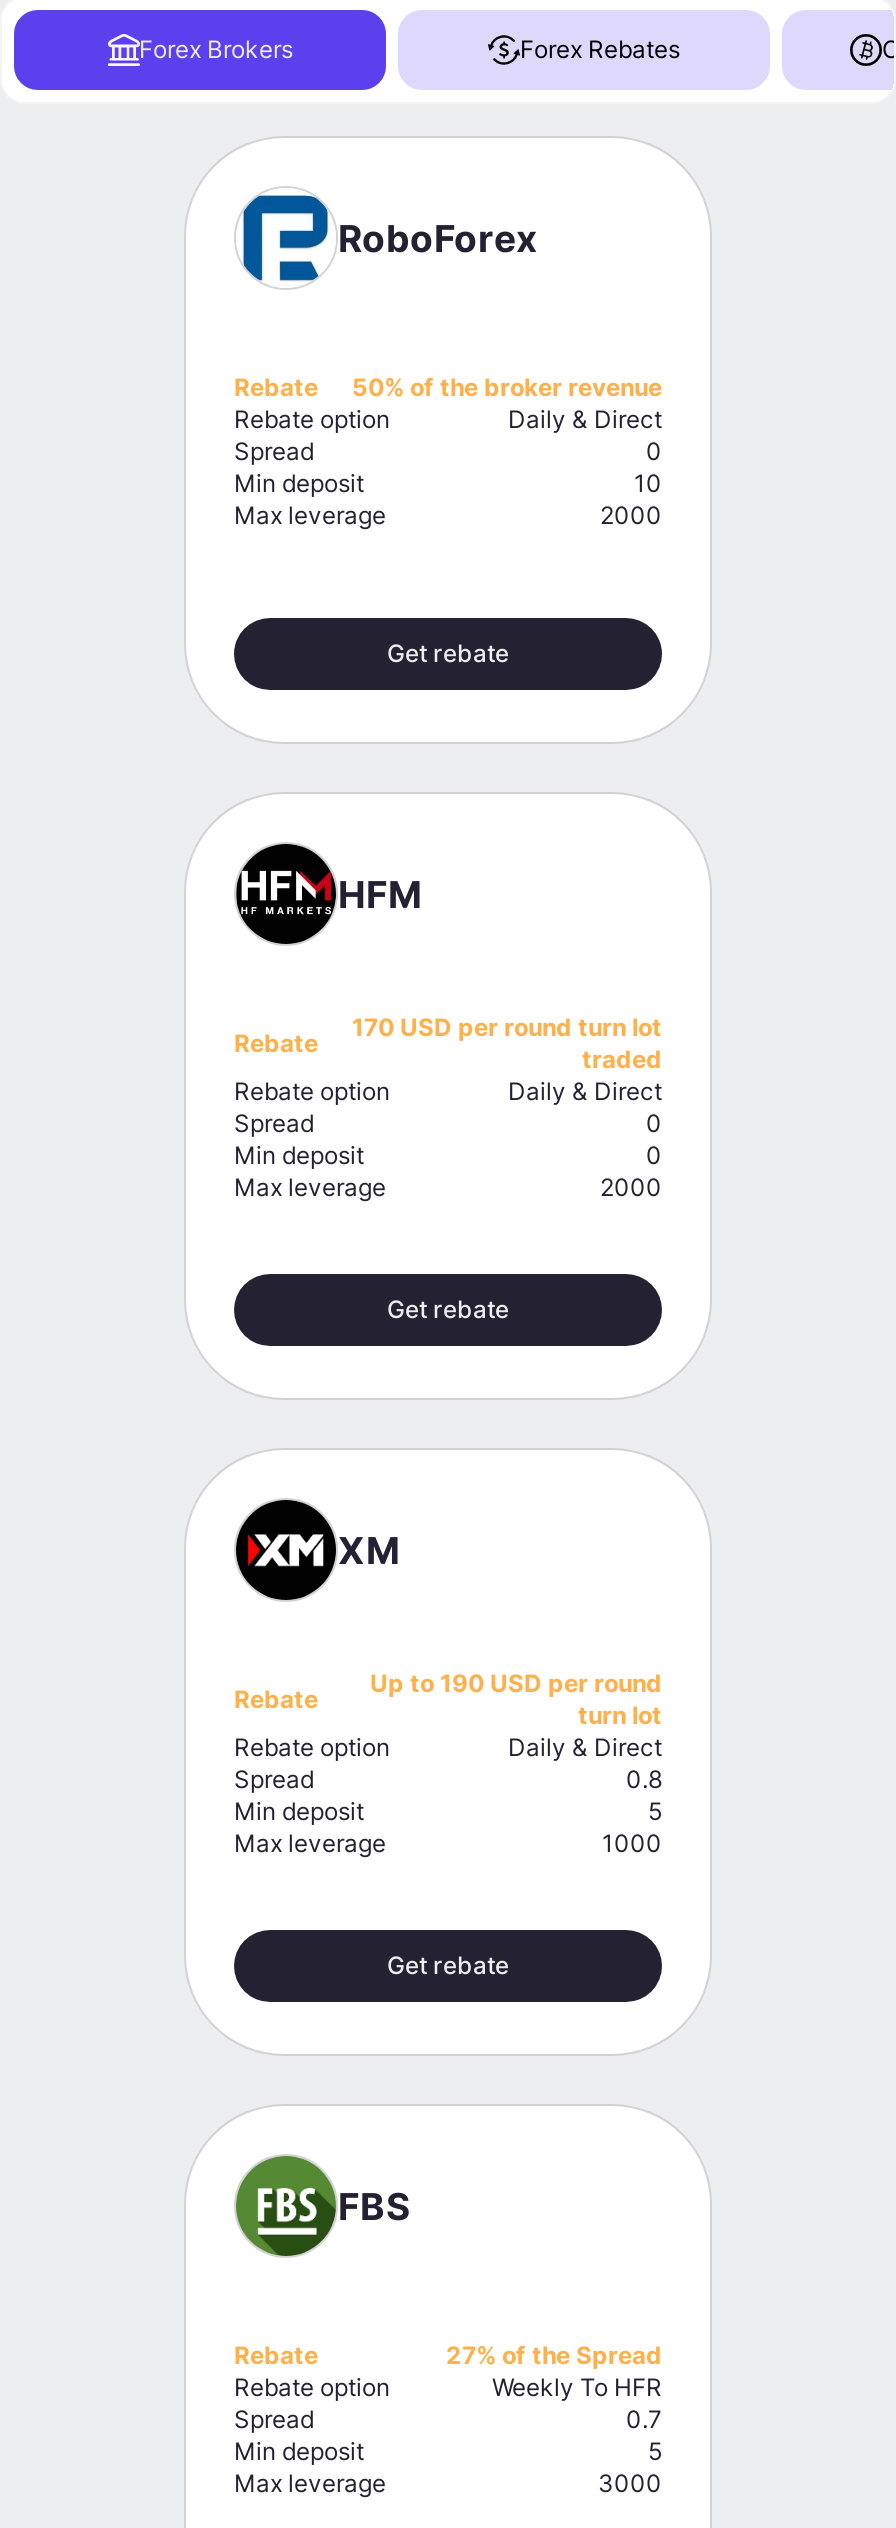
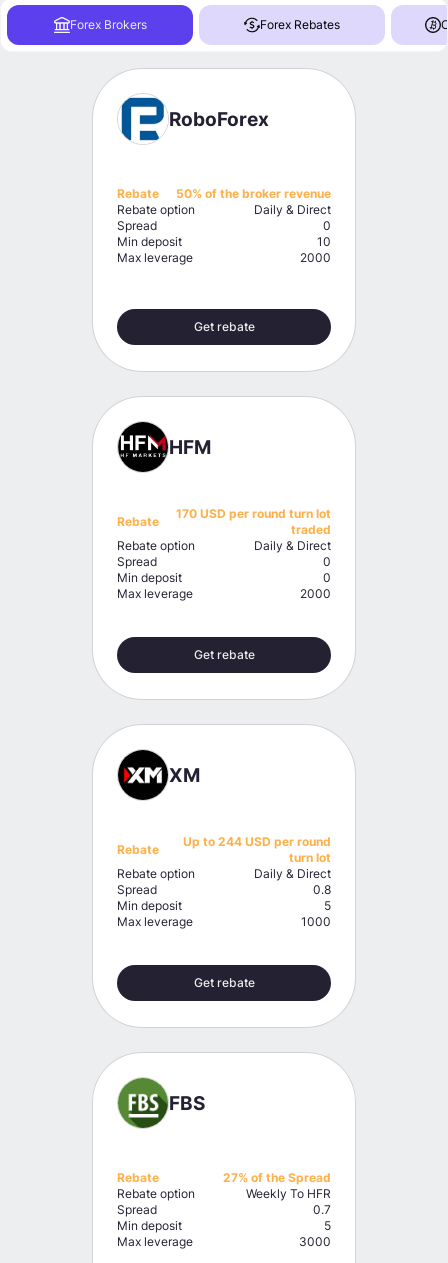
- Up to 190 USD per round
+ Up to 244 USD per round
